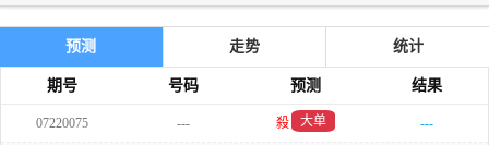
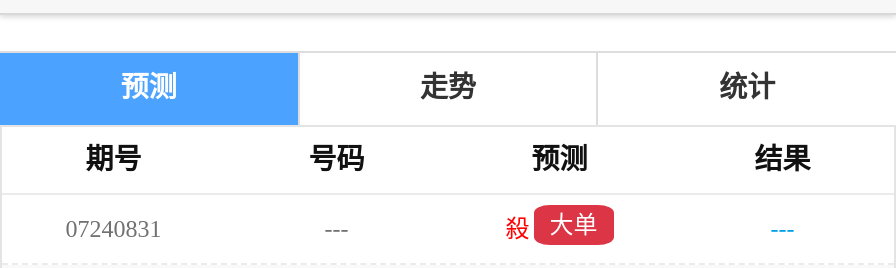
- 07220075
+ 07240831
